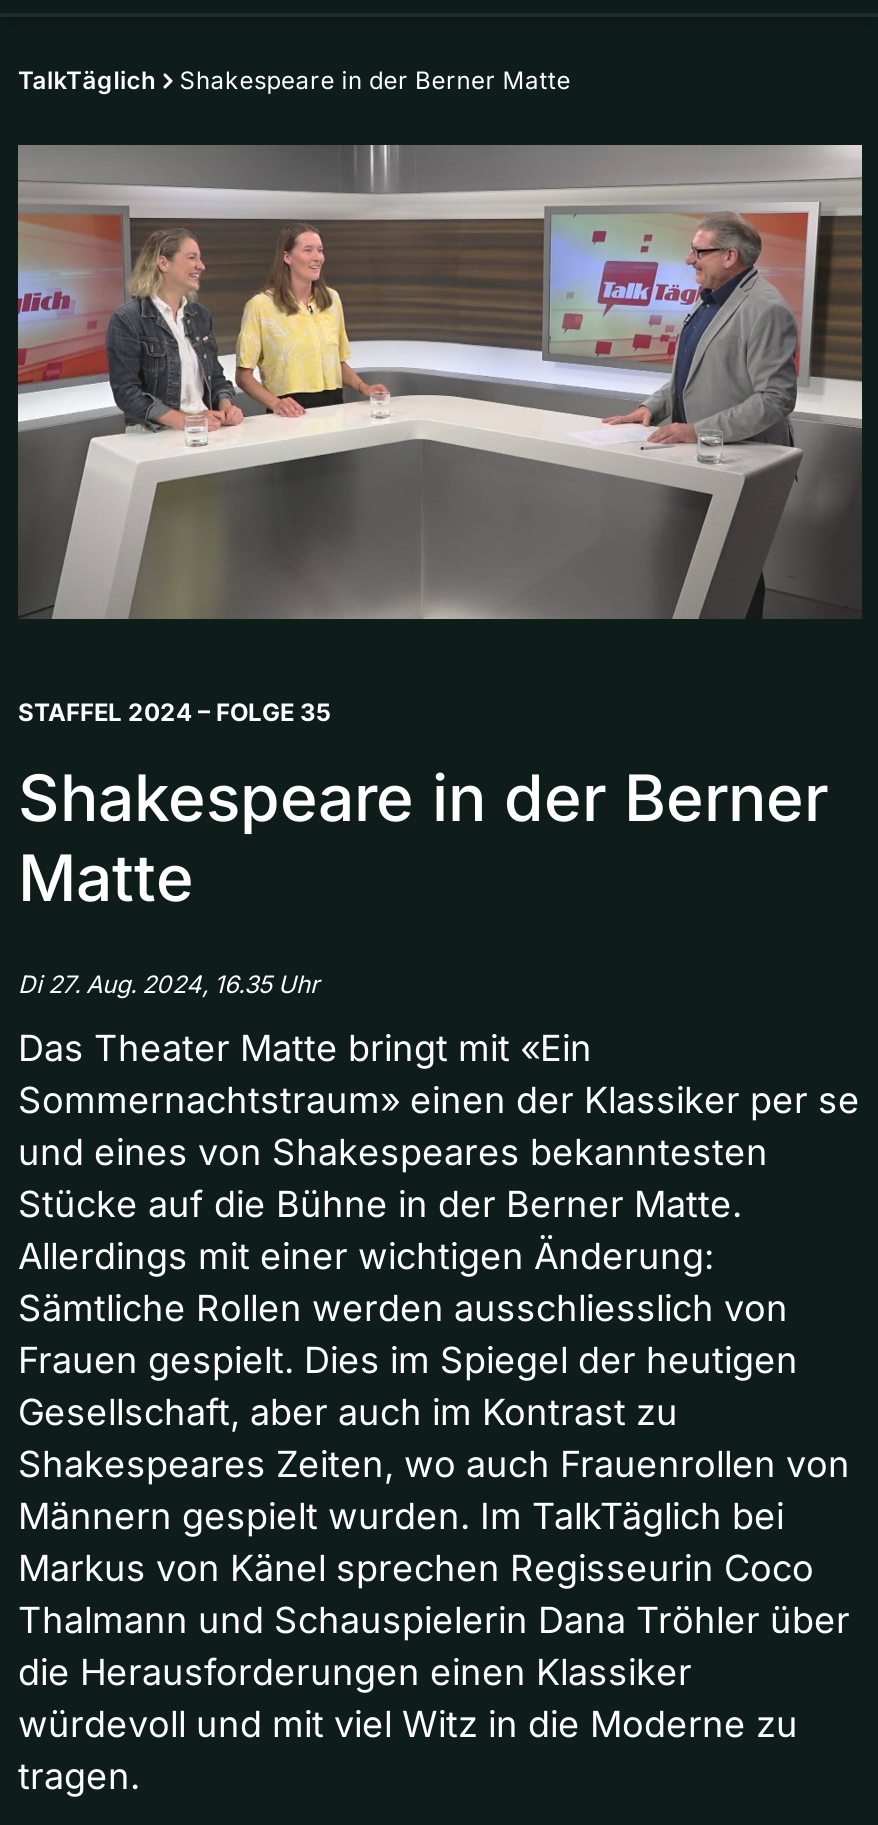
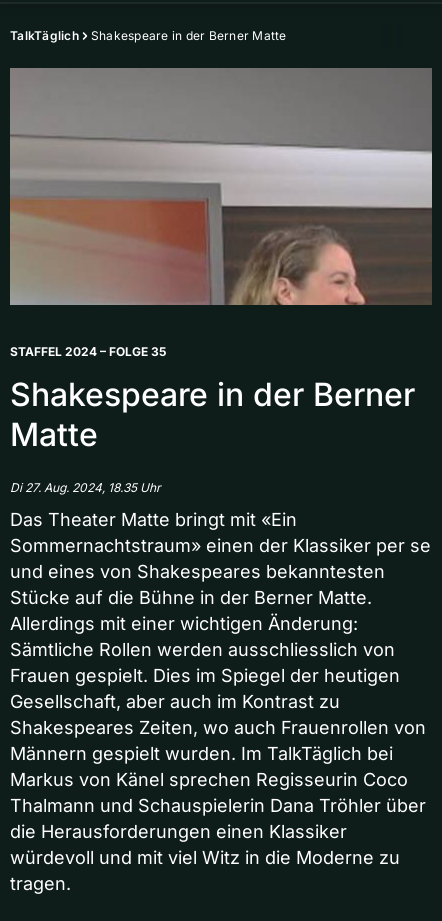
- [image]
+ [image]

- Di 27. Aug. 2024, 16.35 Uhr
+ Di 27. Aug. 2024, 18.35 Uhr
